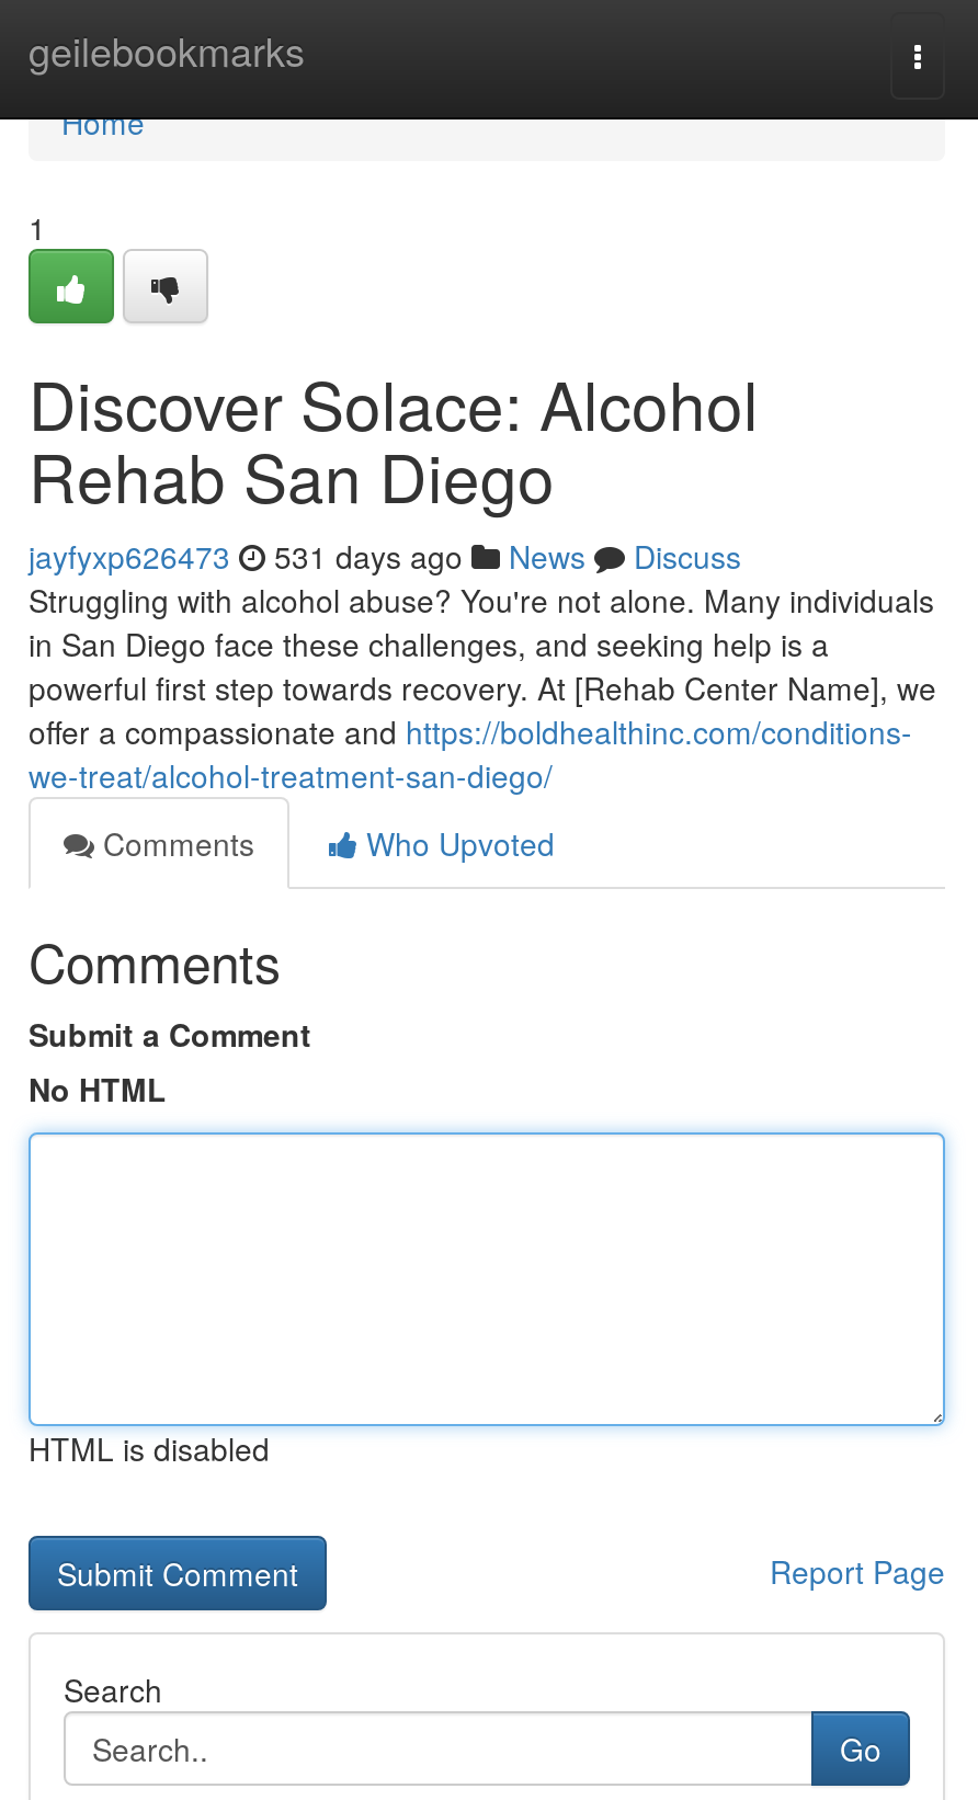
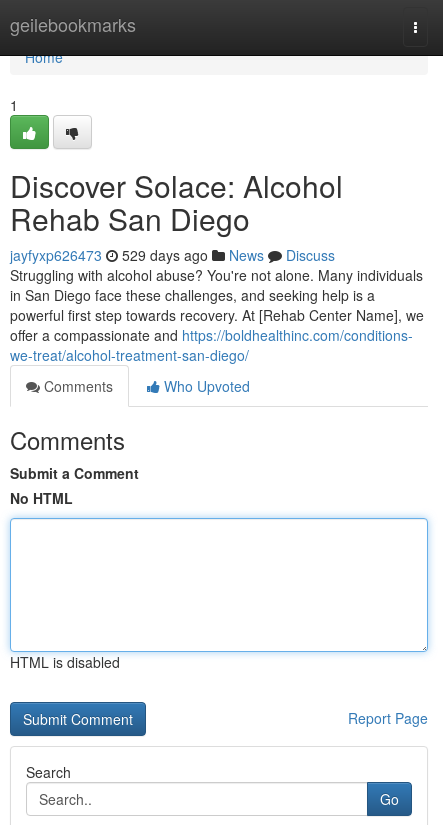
- jayfyxp626473 531 days ago News Discuss
+ jayfyxp626473 529 days ago News Discuss
